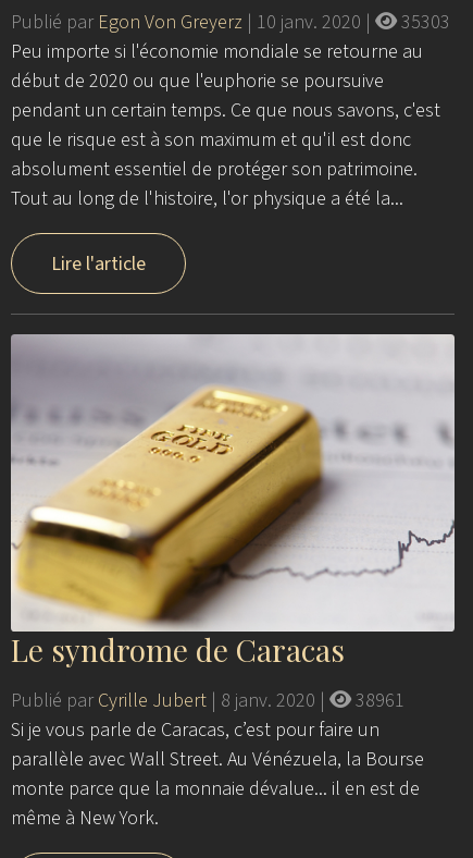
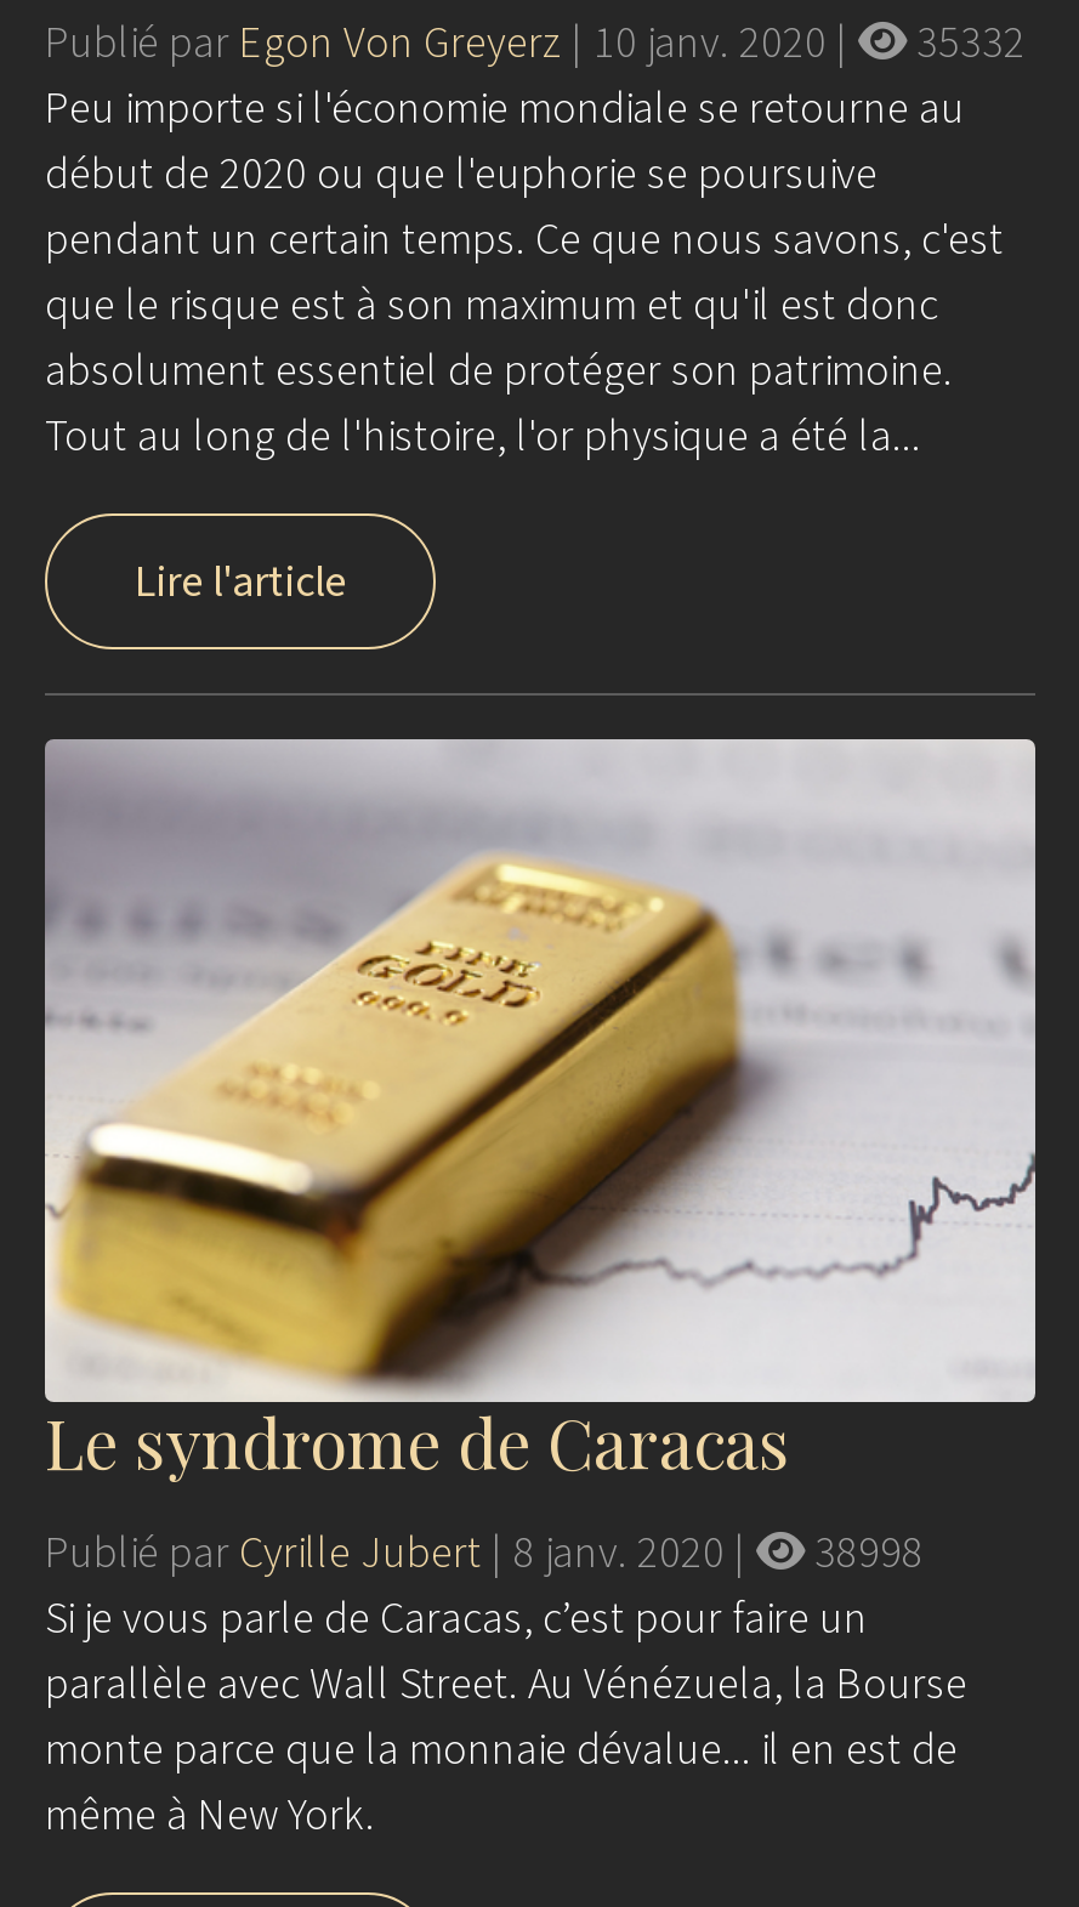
- 35303
+ 35332

- 38961
+ 38998
